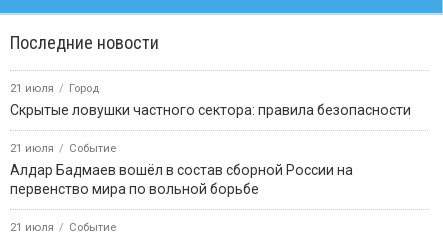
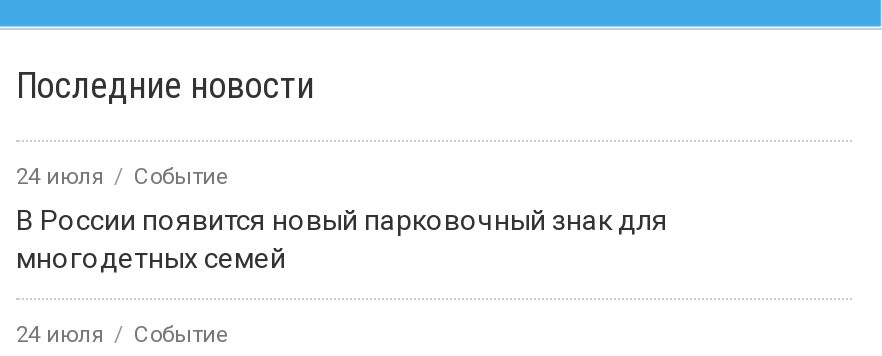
- 21 июля
- Город
- Скрытые ловушки частного сектора: правила безопасности
- 21 июля
+ 24 июля

- Алдар Бадмаев вошёл в состав сборной России на
- первенство мира по вольной борьбе
+ В России появится новый парковочный знак для
+ многодетных семей

- 21 июля Событие
+ 24 июля Событие
